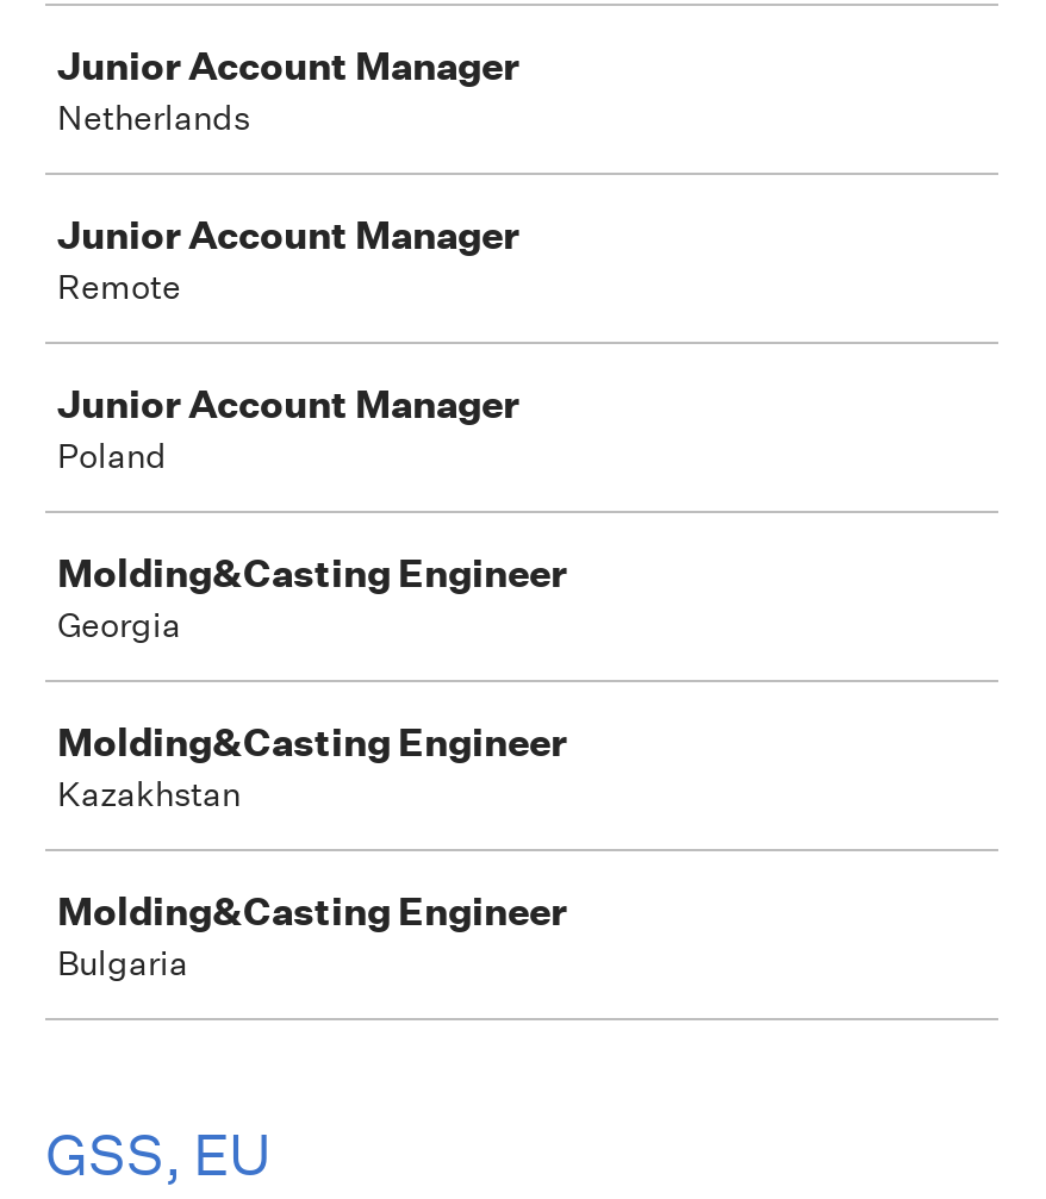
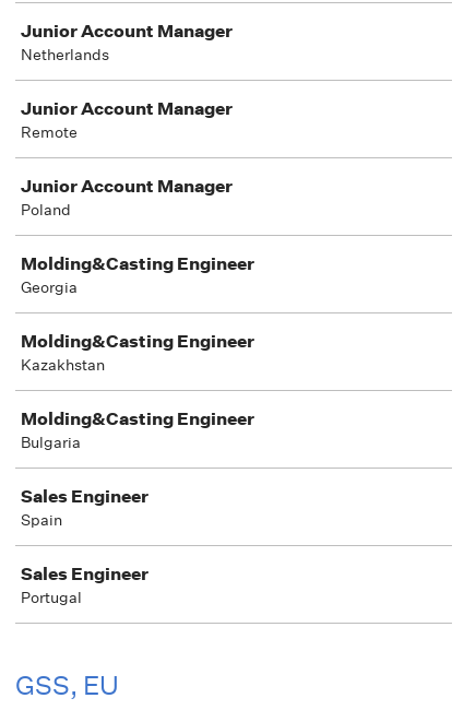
+ Sales Engineer
+ Spain
+ Sales Engineer
+ Portugal
